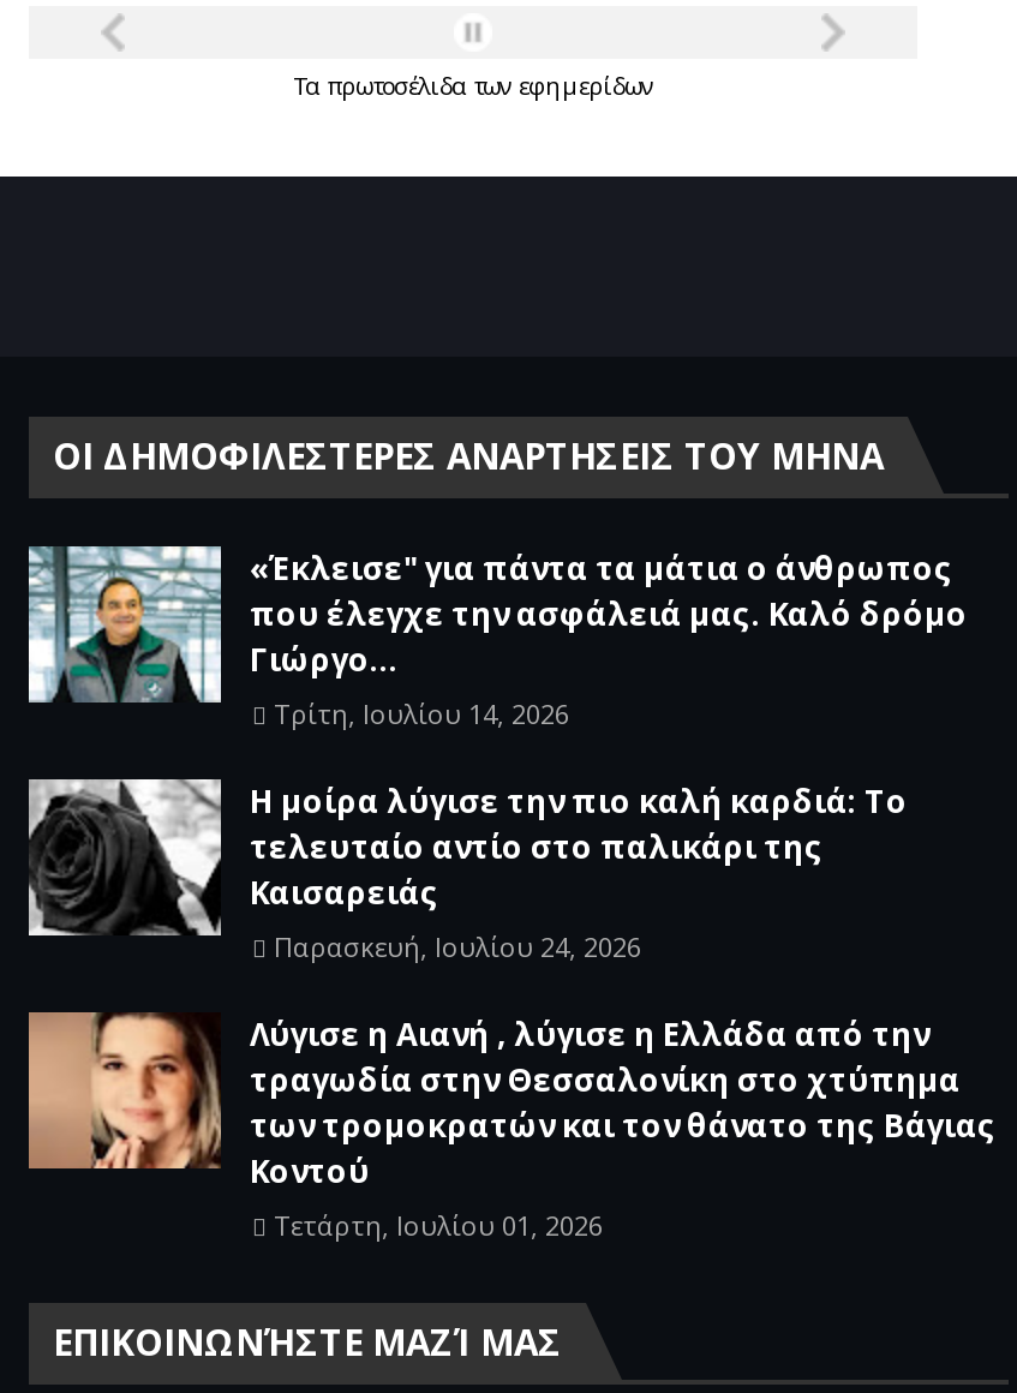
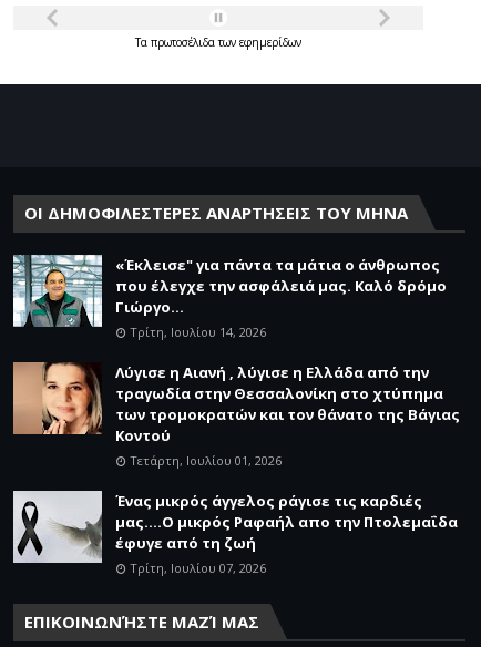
- [image]
- Η μοίρα λύγισε την πιο καλή καρδιά: Το
- τελευταίο αντίο στο παλικάρι της
- Καισαρειάς
- Παρασκευή, Ιουλίου 24, 2026

moved up: [image] | Λύγισε η Αιανή , λύγισε η Ελλάδα από την | τραγωδία στην Θεσσαλονίκη στο χτύπημα | των τρομοκρατών και τον θάνατο της Βάγιας | Κοντού

+ [image]
+ Ένας μικρός άγγελος ράγισε τις καρδιές
+ μας....Ο μικρός Ραφαήλ απο την Πτολεμαΐδα
+ έφυγε από τη ζωή
+ Τρίτη, Ιουλίου 07, 2026
